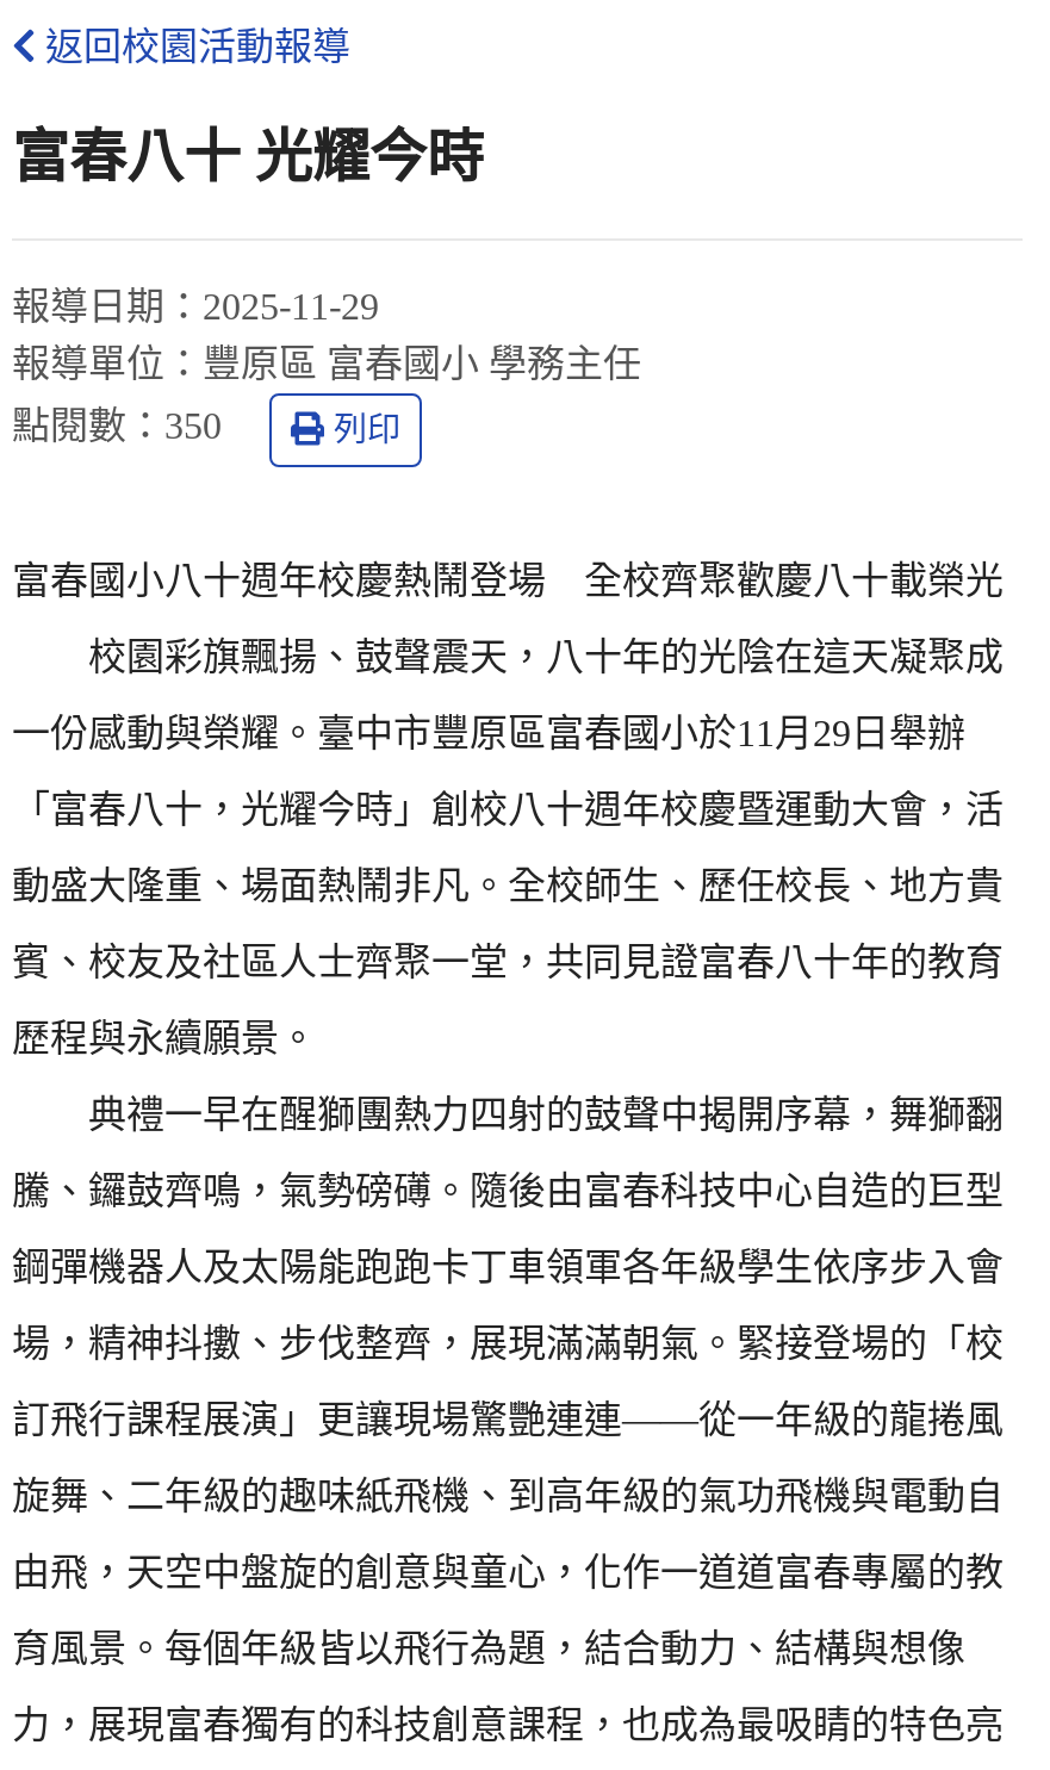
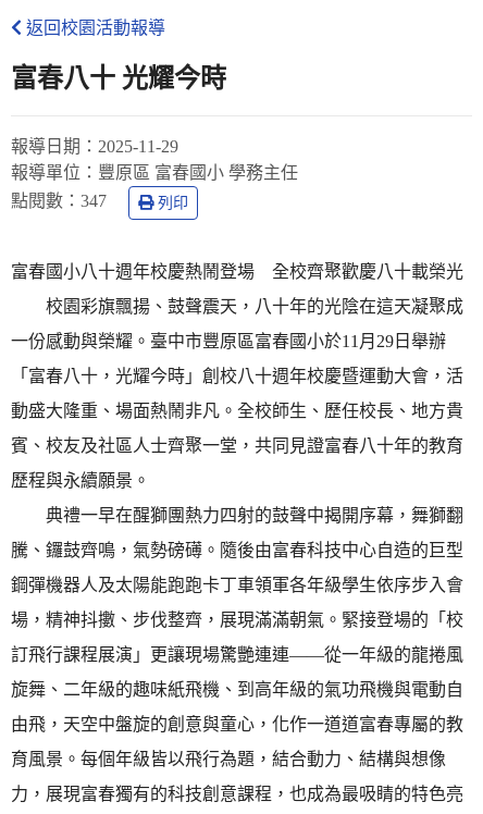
- 點閱數：350
+ 點閱數：347
